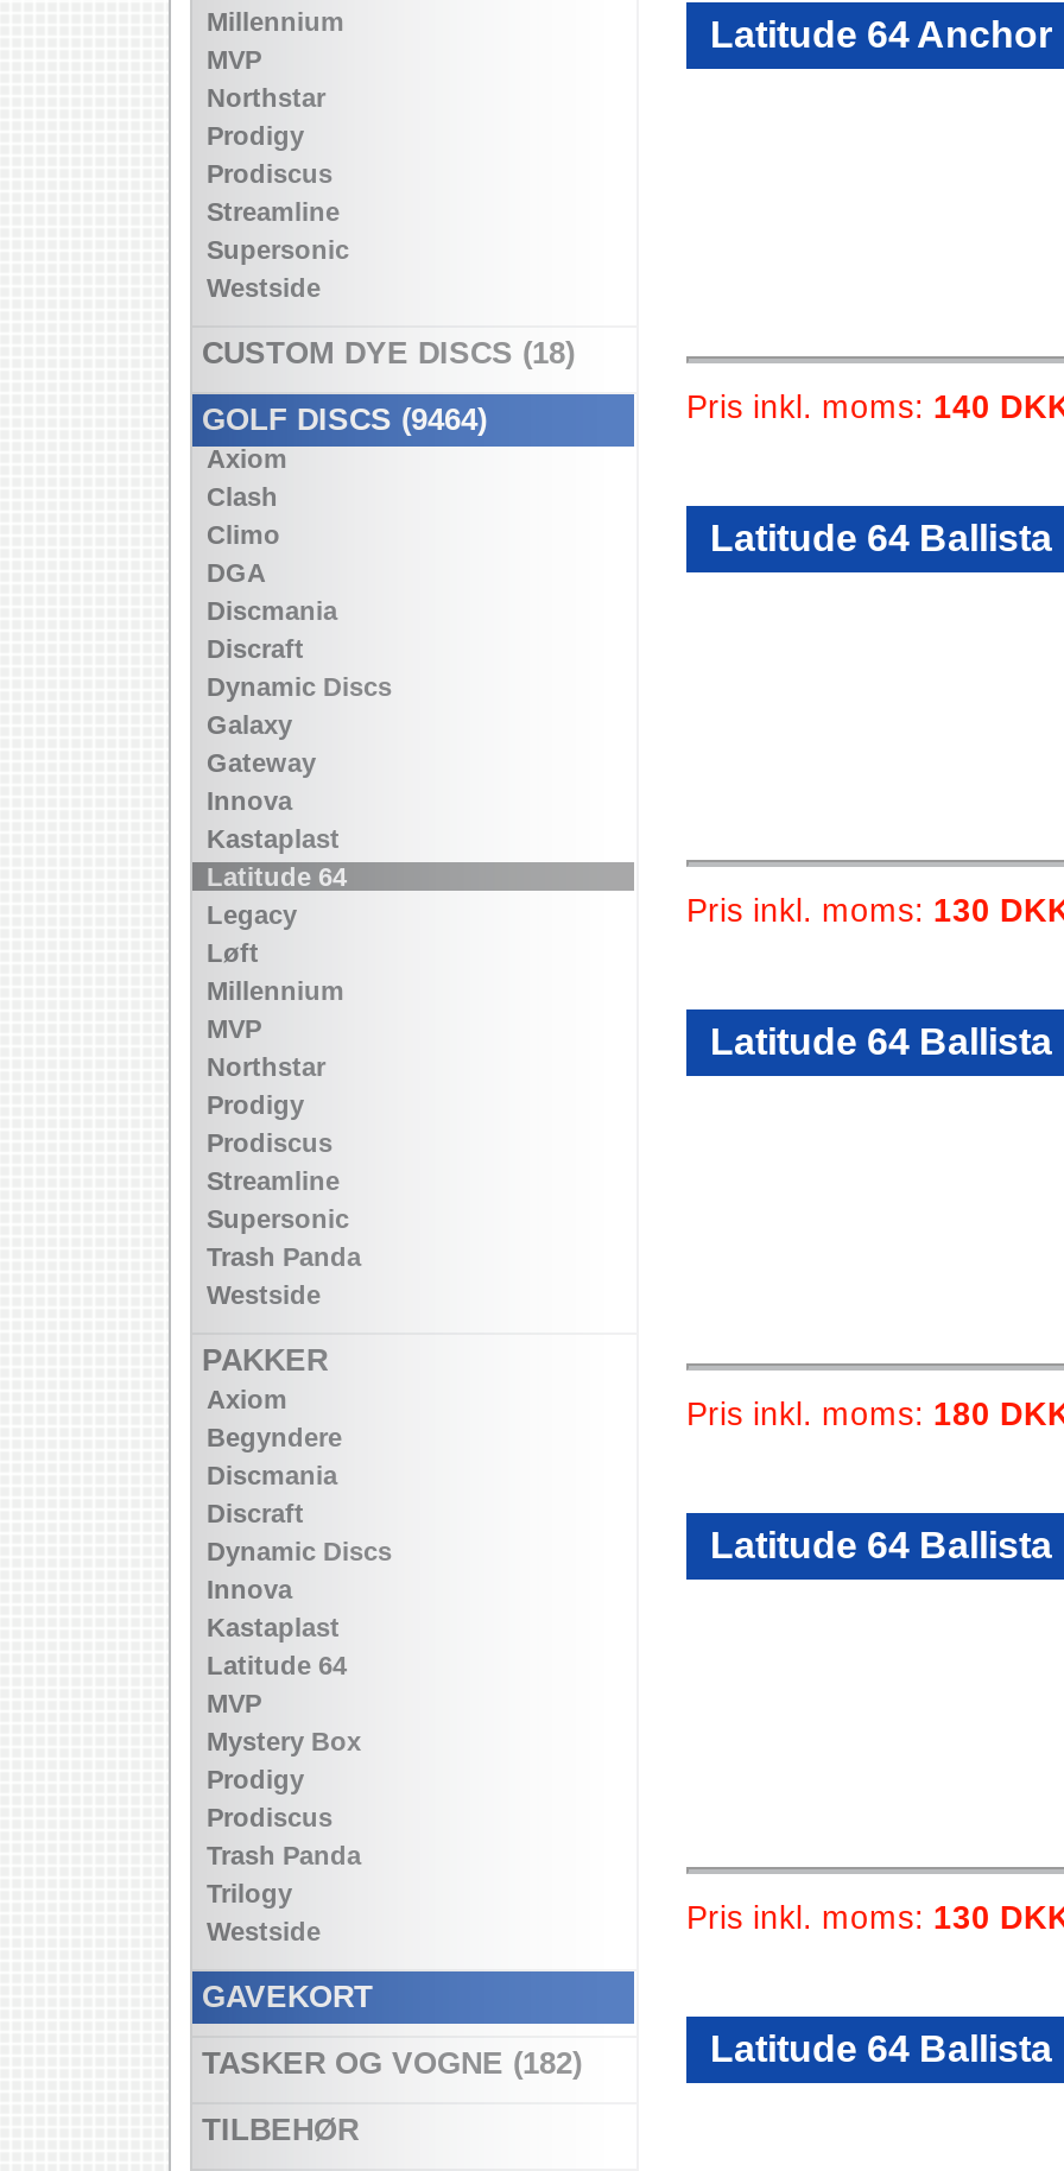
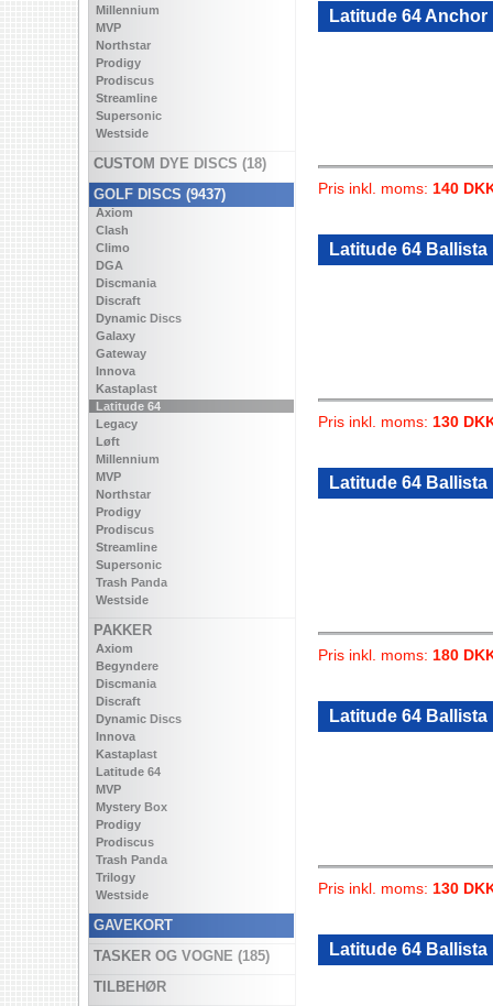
- GOLF DISCS (9464)
+ GOLF DISCS (9437)

- TASKER OG VOGNE (182)
+ TASKER OG VOGNE (185)
